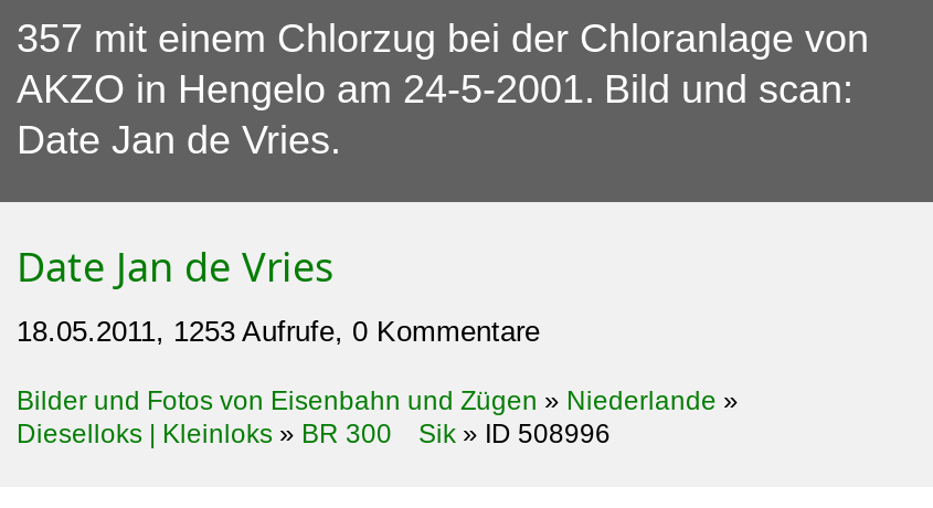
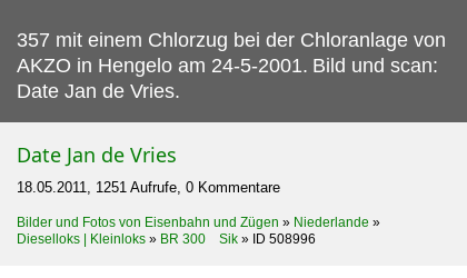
- 18.05.2011, 1253 Aufrufe, 0 Kommentare
+ 18.05.2011, 1251 Aufrufe, 0 Kommentare
